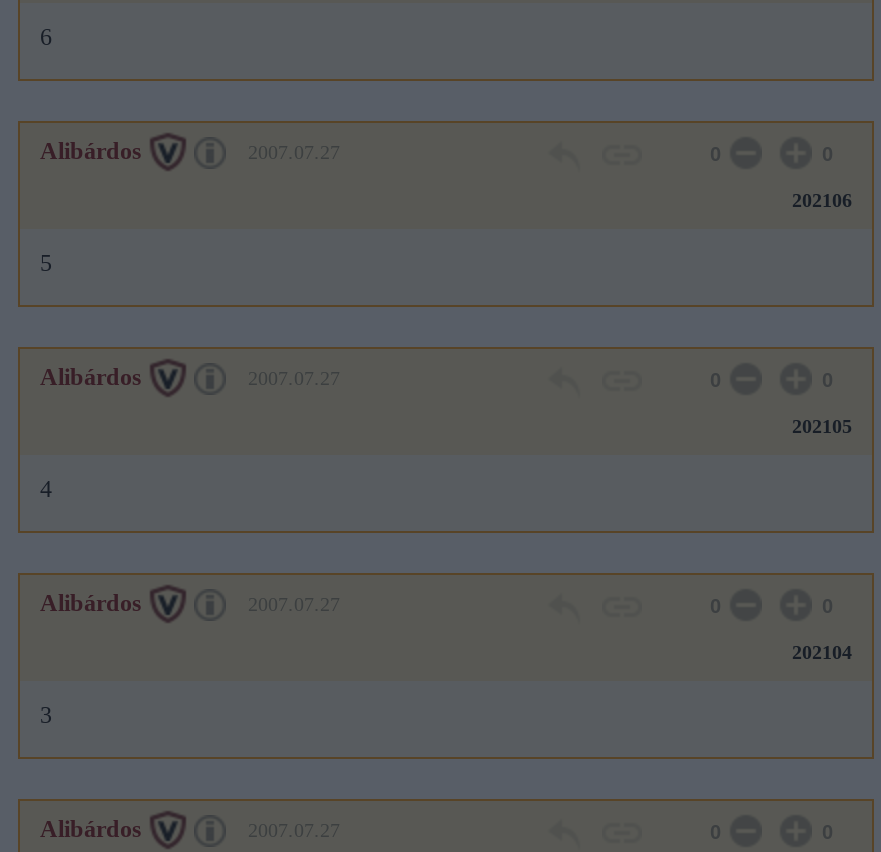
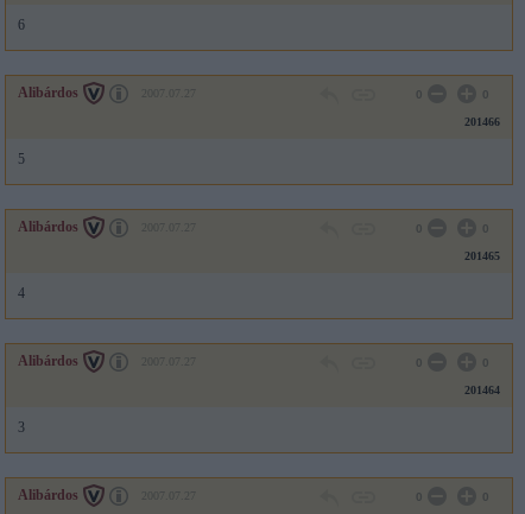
- 202106
+ 201466

- 202105
+ 201465

- 202104
+ 201464
